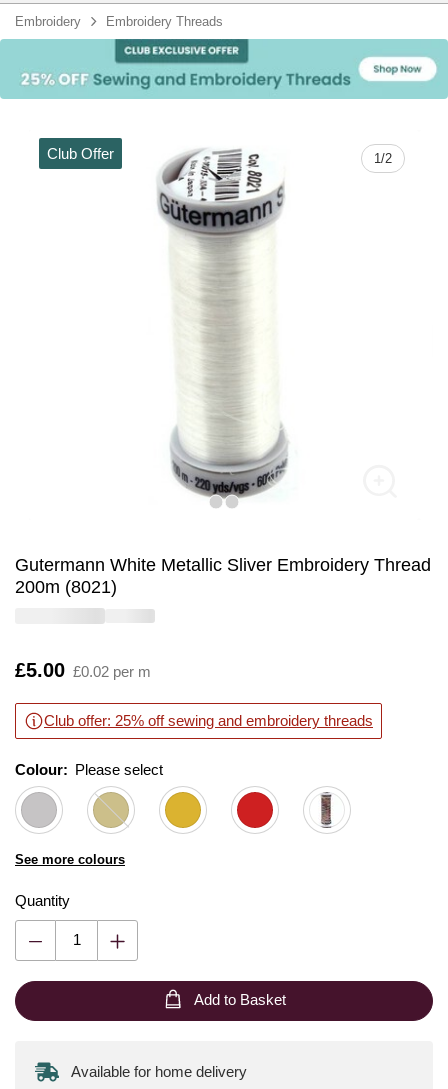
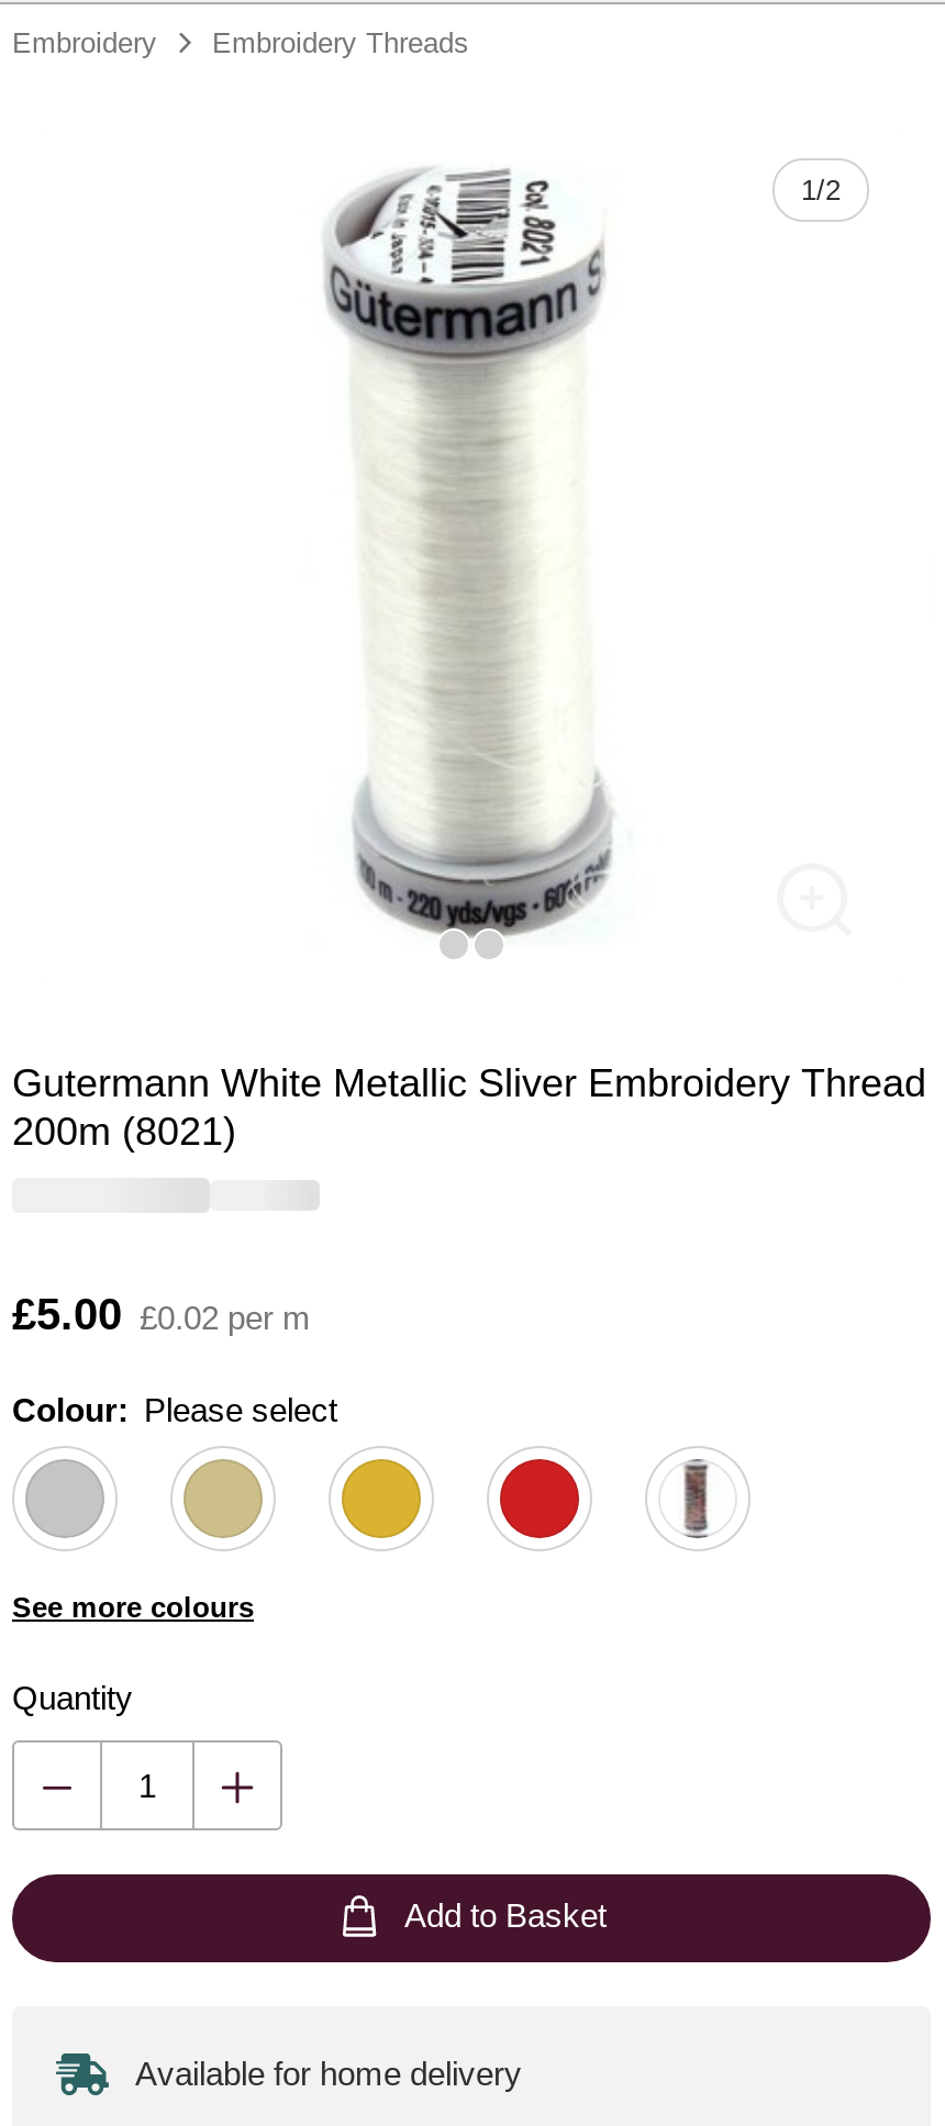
- [image]

- Club Offer

- Club offer: 25% off sewing and embroidery threads
